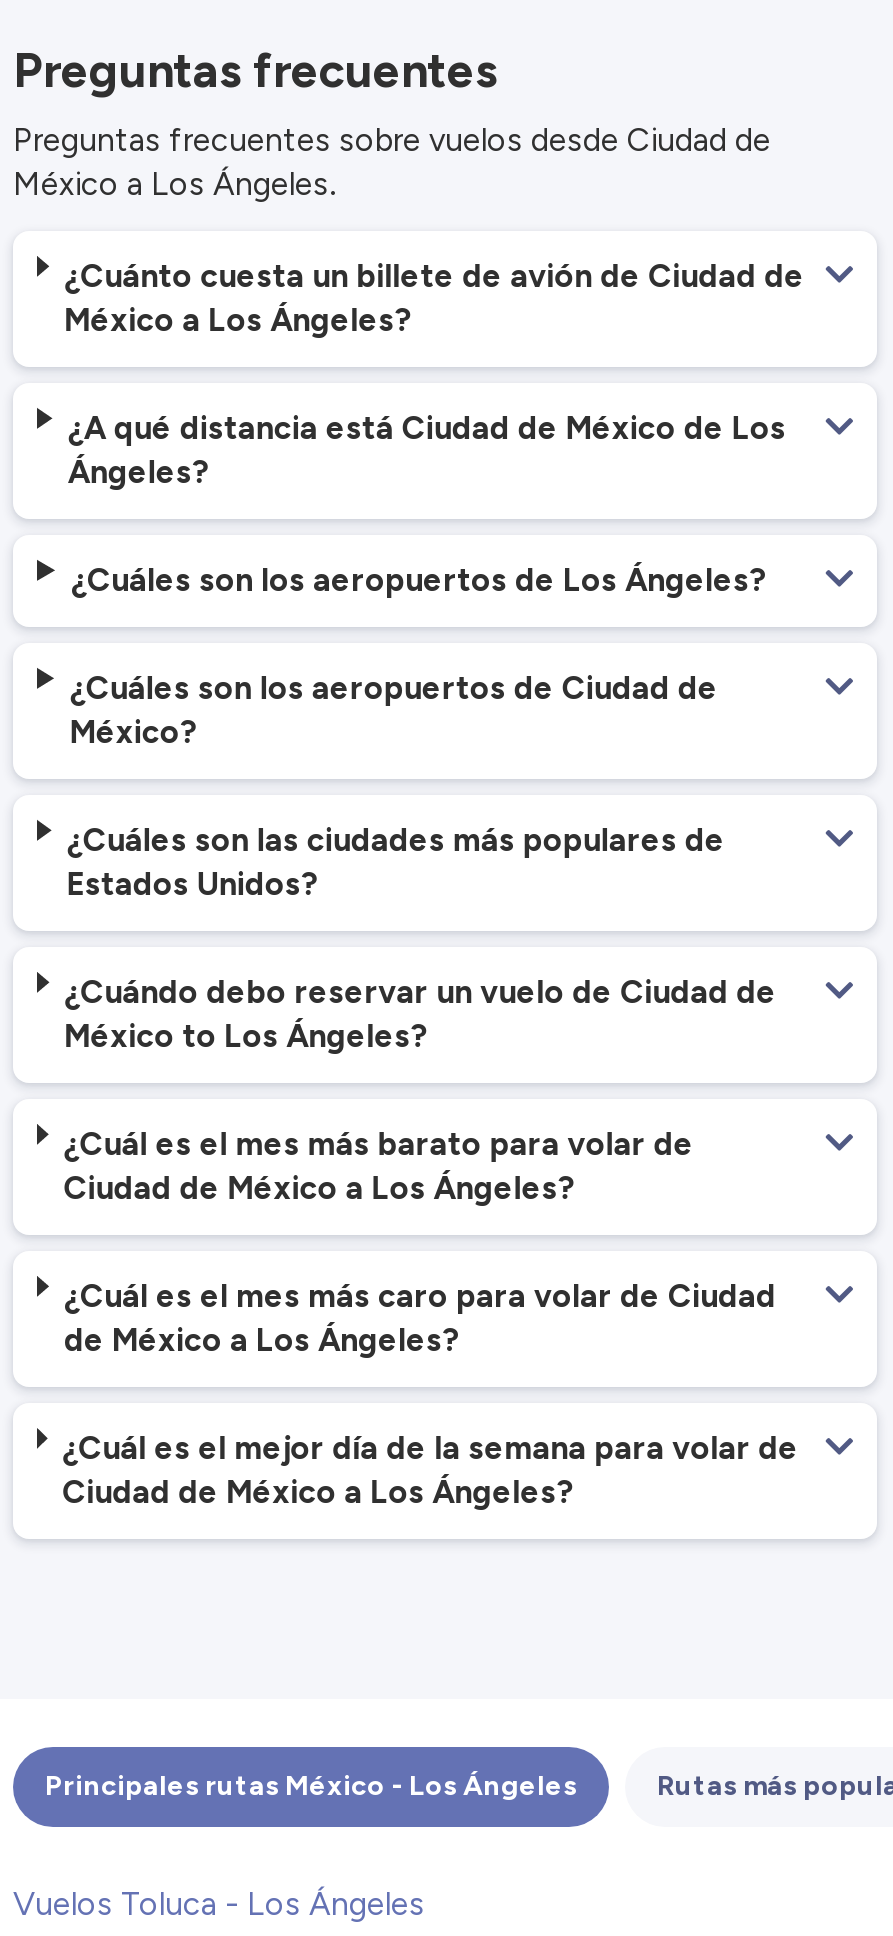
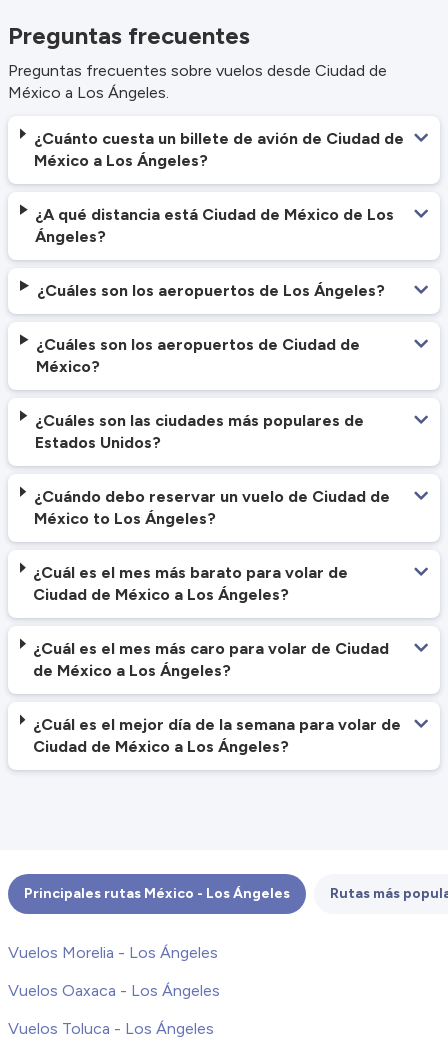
+ Vuelos Morelia - Los Ángeles
+ Vuelos Oaxaca - Los Ángeles
